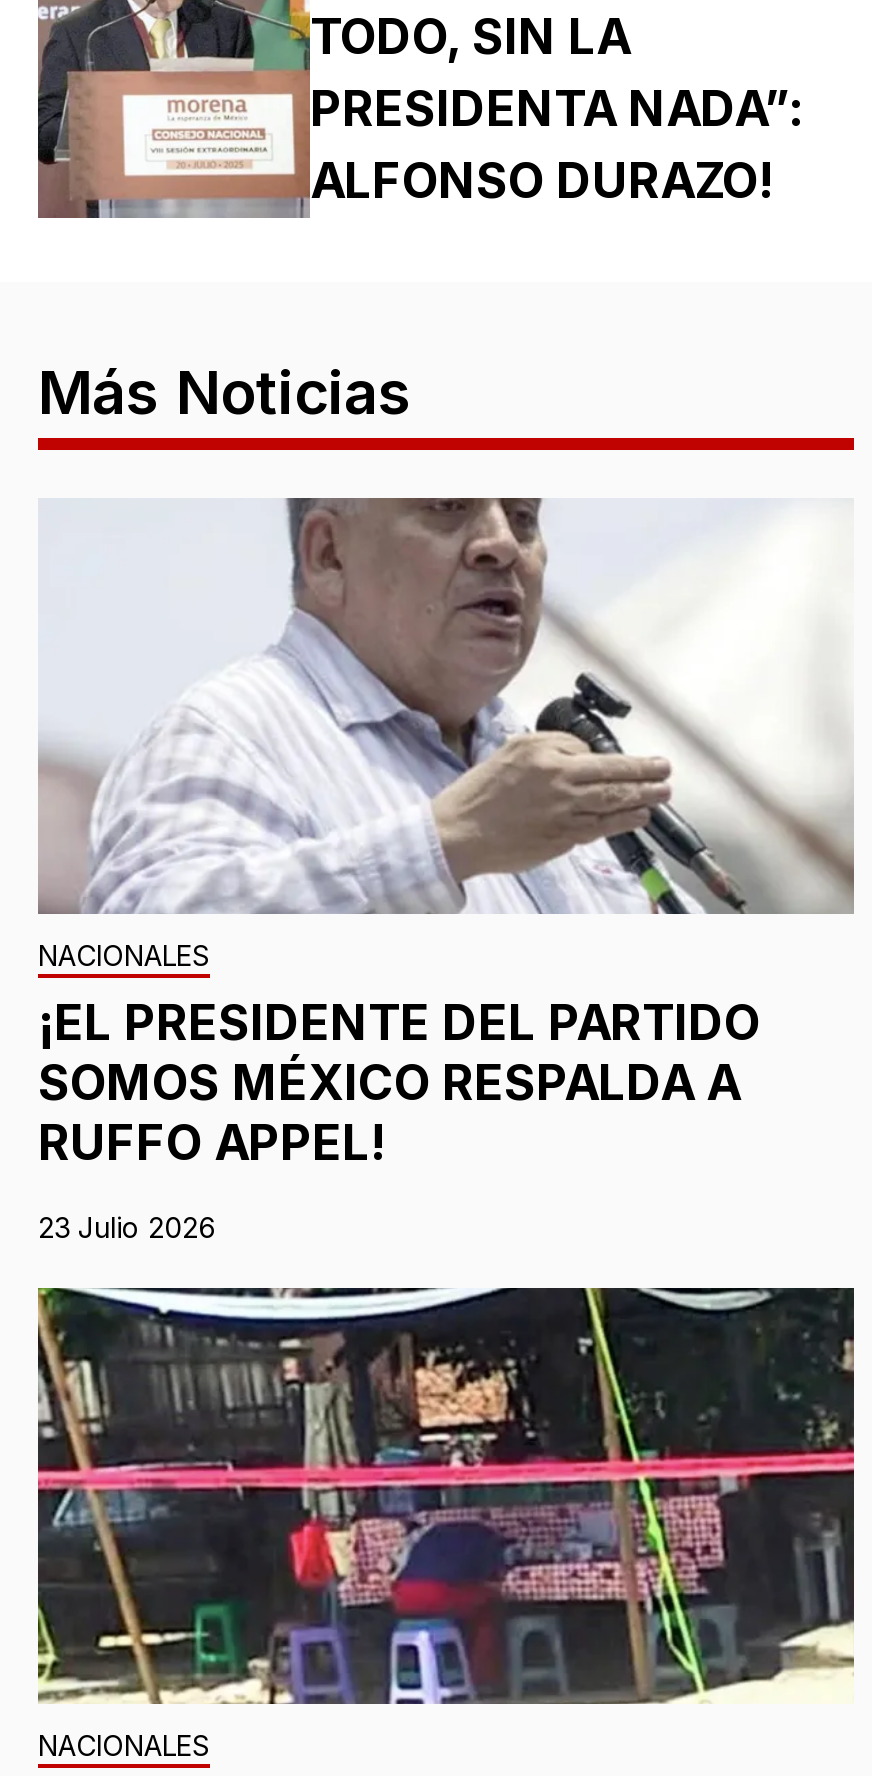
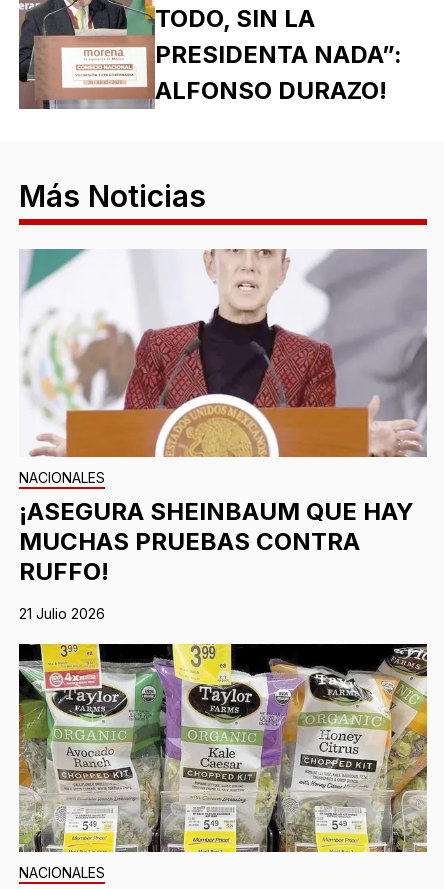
- [image]
- ¡EL PRESIDENTE DEL PARTIDO
- SOMOS MÉXICO RESPALDA A
- RUFFO APPEL!
+ [image]
+ ¡ASEGURA SHEINBAUM QUE HAY
+ MUCHAS PRUEBAS CONTRA
+ RUFFO!

- 23 Julio 2026
+ 21 Julio 2026

- [image]
+ [image]
